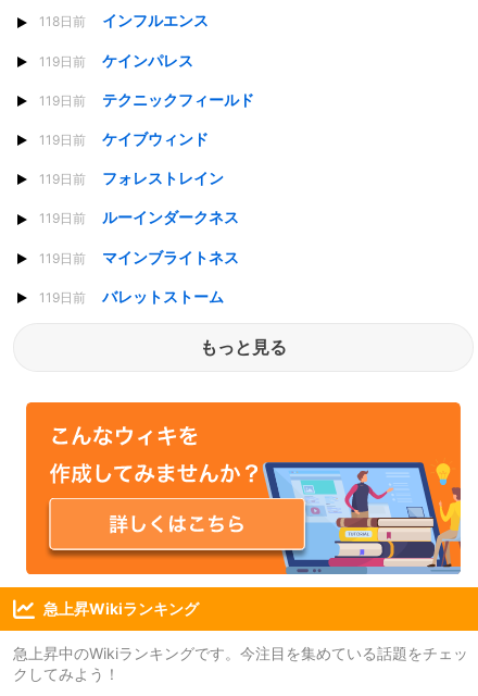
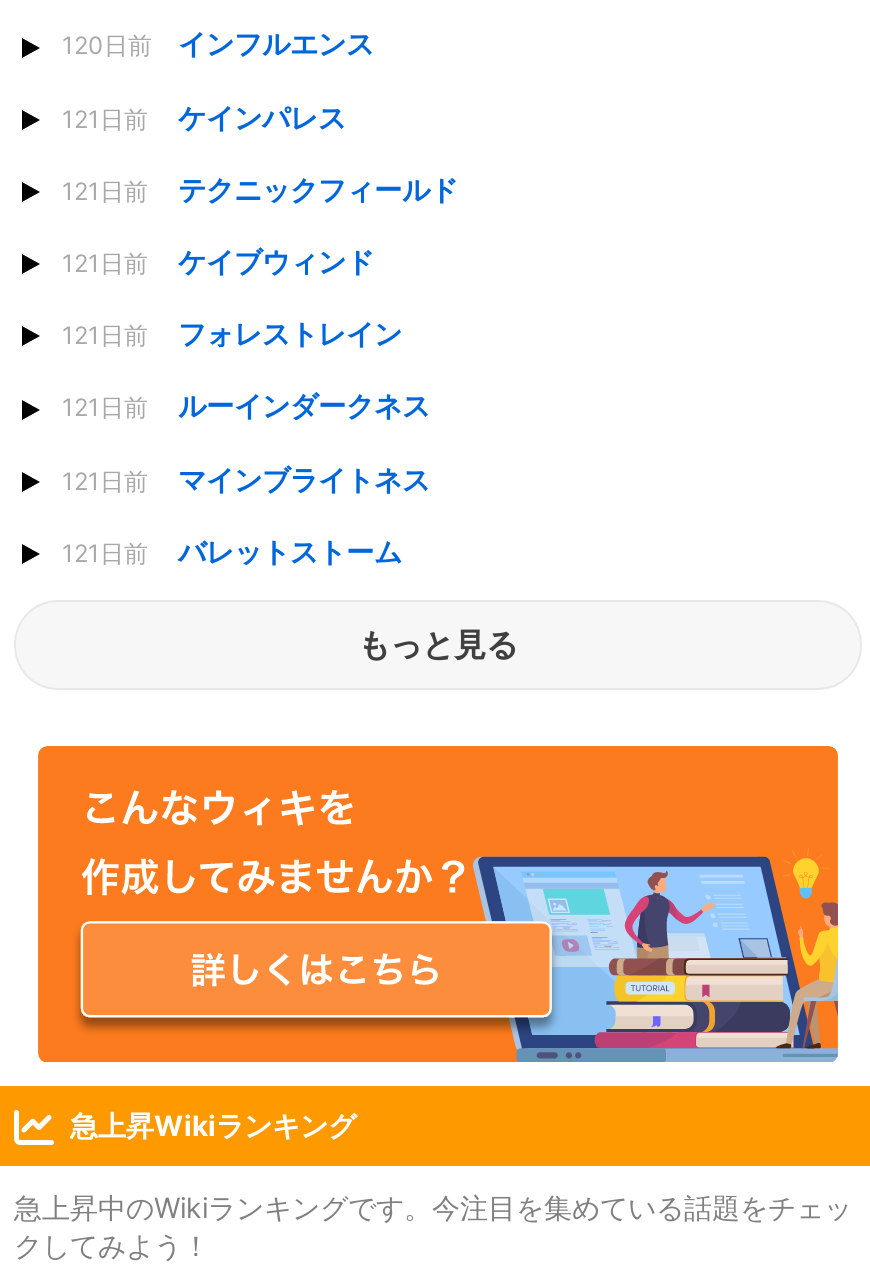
- 118日前 インフルエンス
+ 120日前 インフルエンス

- 119日前 ケインパレス
+ 121日前 ケインパレス

- 119日前 テクニックフィールド
+ 121日前 テクニックフィールド

- 119日前 ケイブウィンド
+ 121日前 ケイブウィンド

- 119日前 フォレストレイン
+ 121日前 フォレストレイン

- 119日前 ルーインダークネス
+ 121日前 ルーインダークネス

- 119日前 マインブライトネス
+ 121日前 マインブライトネス

- 119日前 バレットストーム
+ 121日前 バレットストーム
